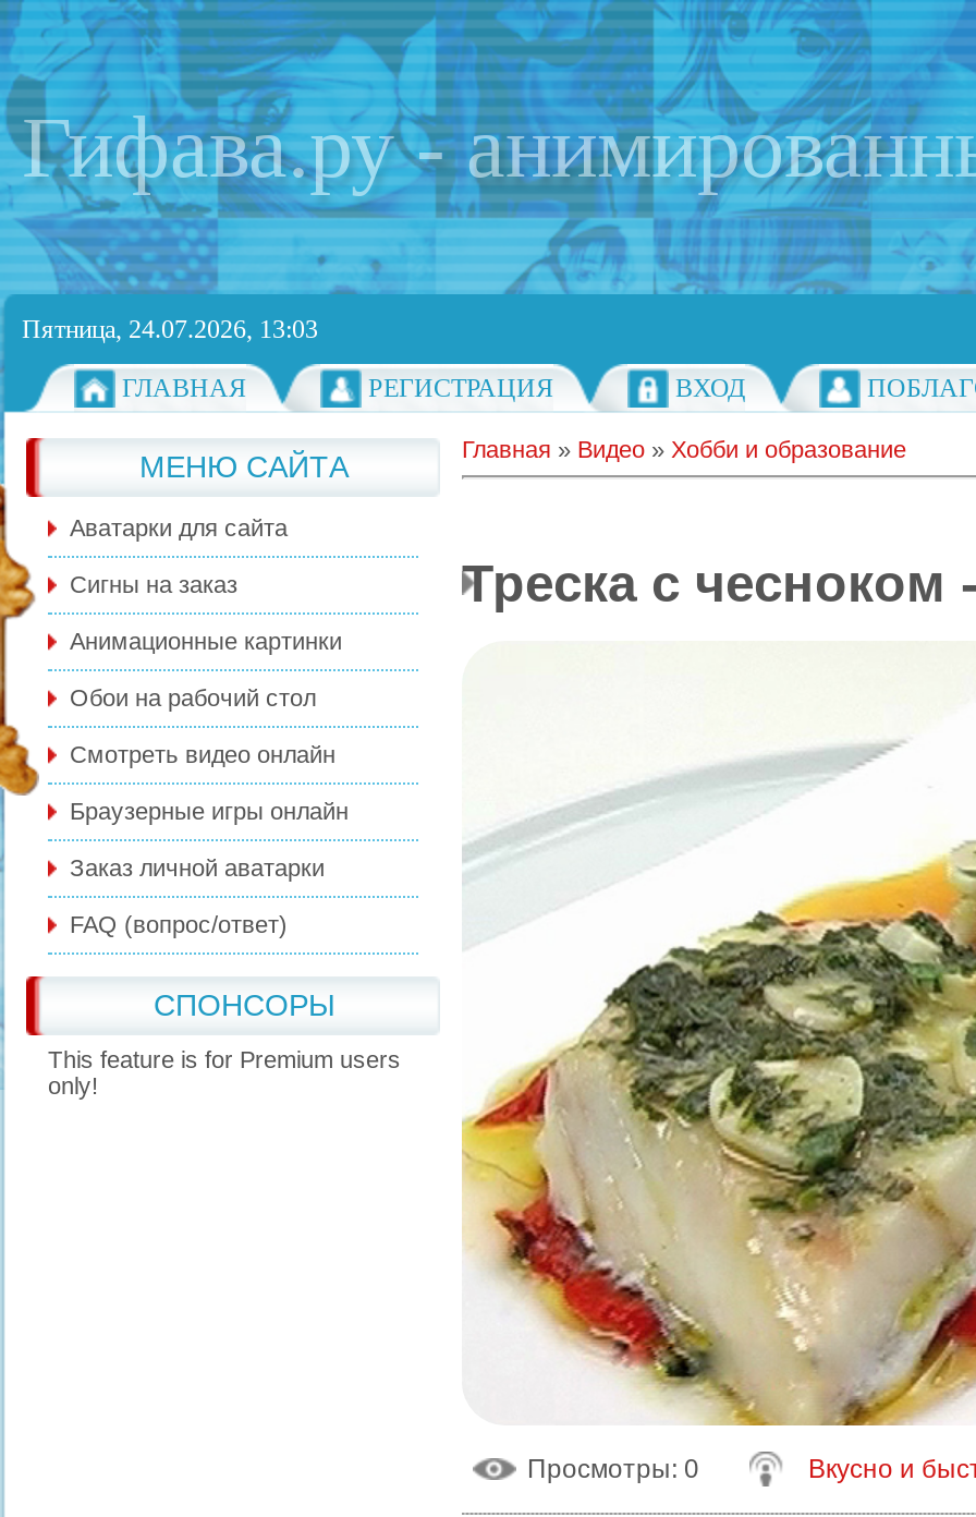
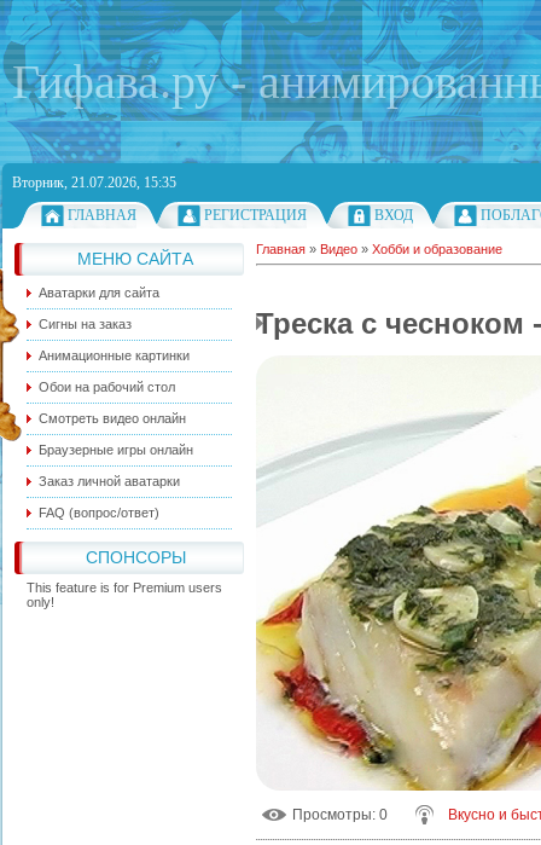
- Пятница, 24.07.2026, 13:03
+ Вторник, 21.07.2026, 15:35
